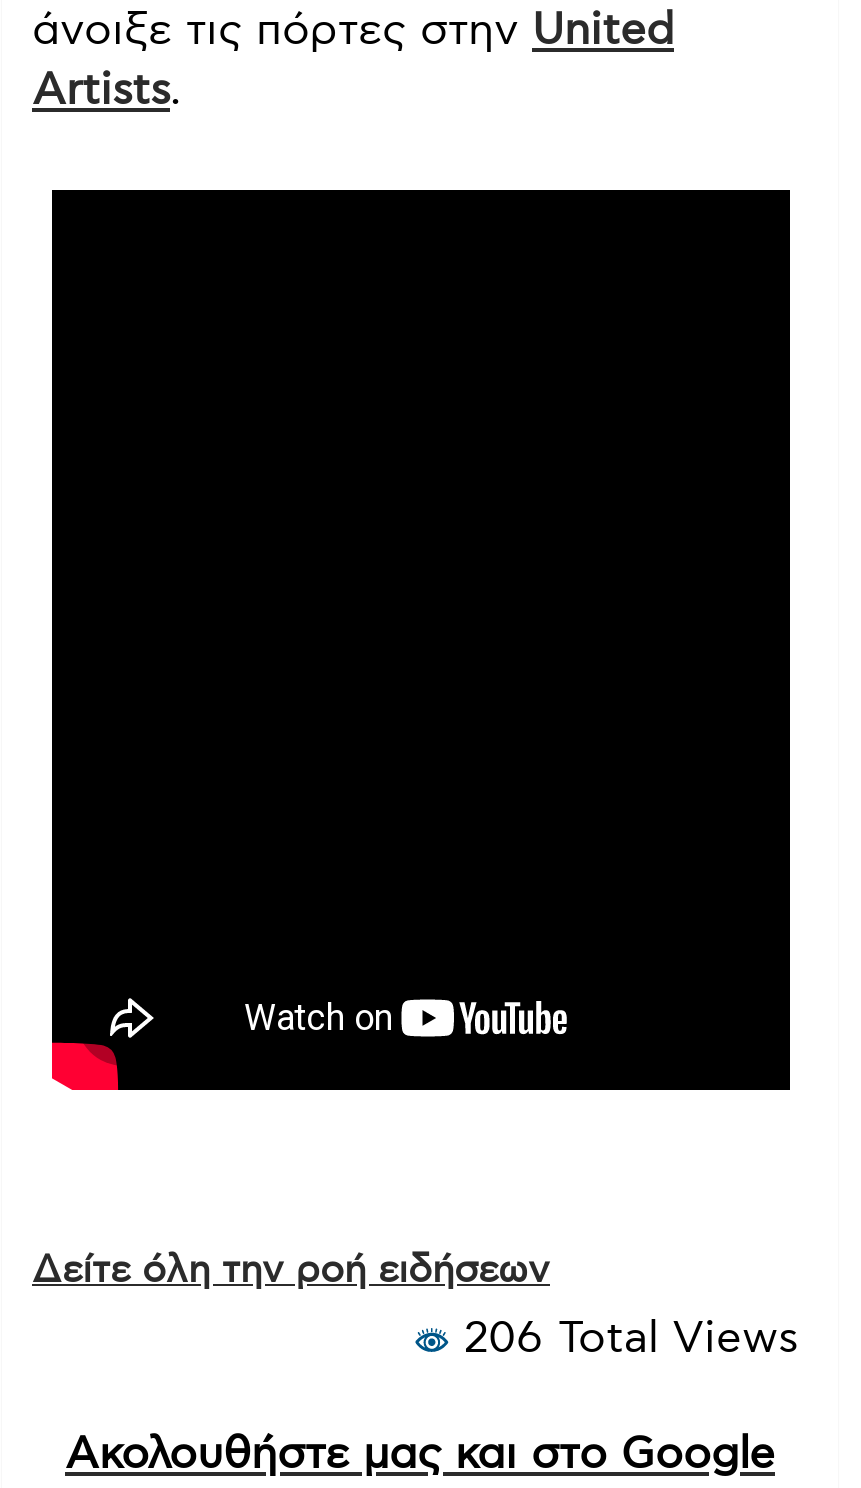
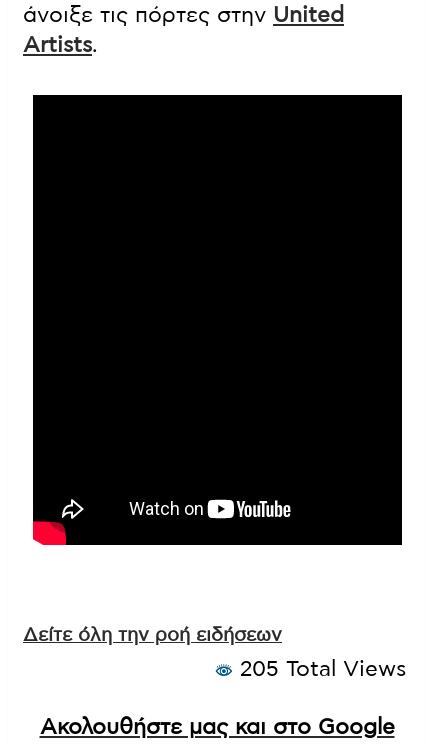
- 206 Total Views
+ 205 Total Views
